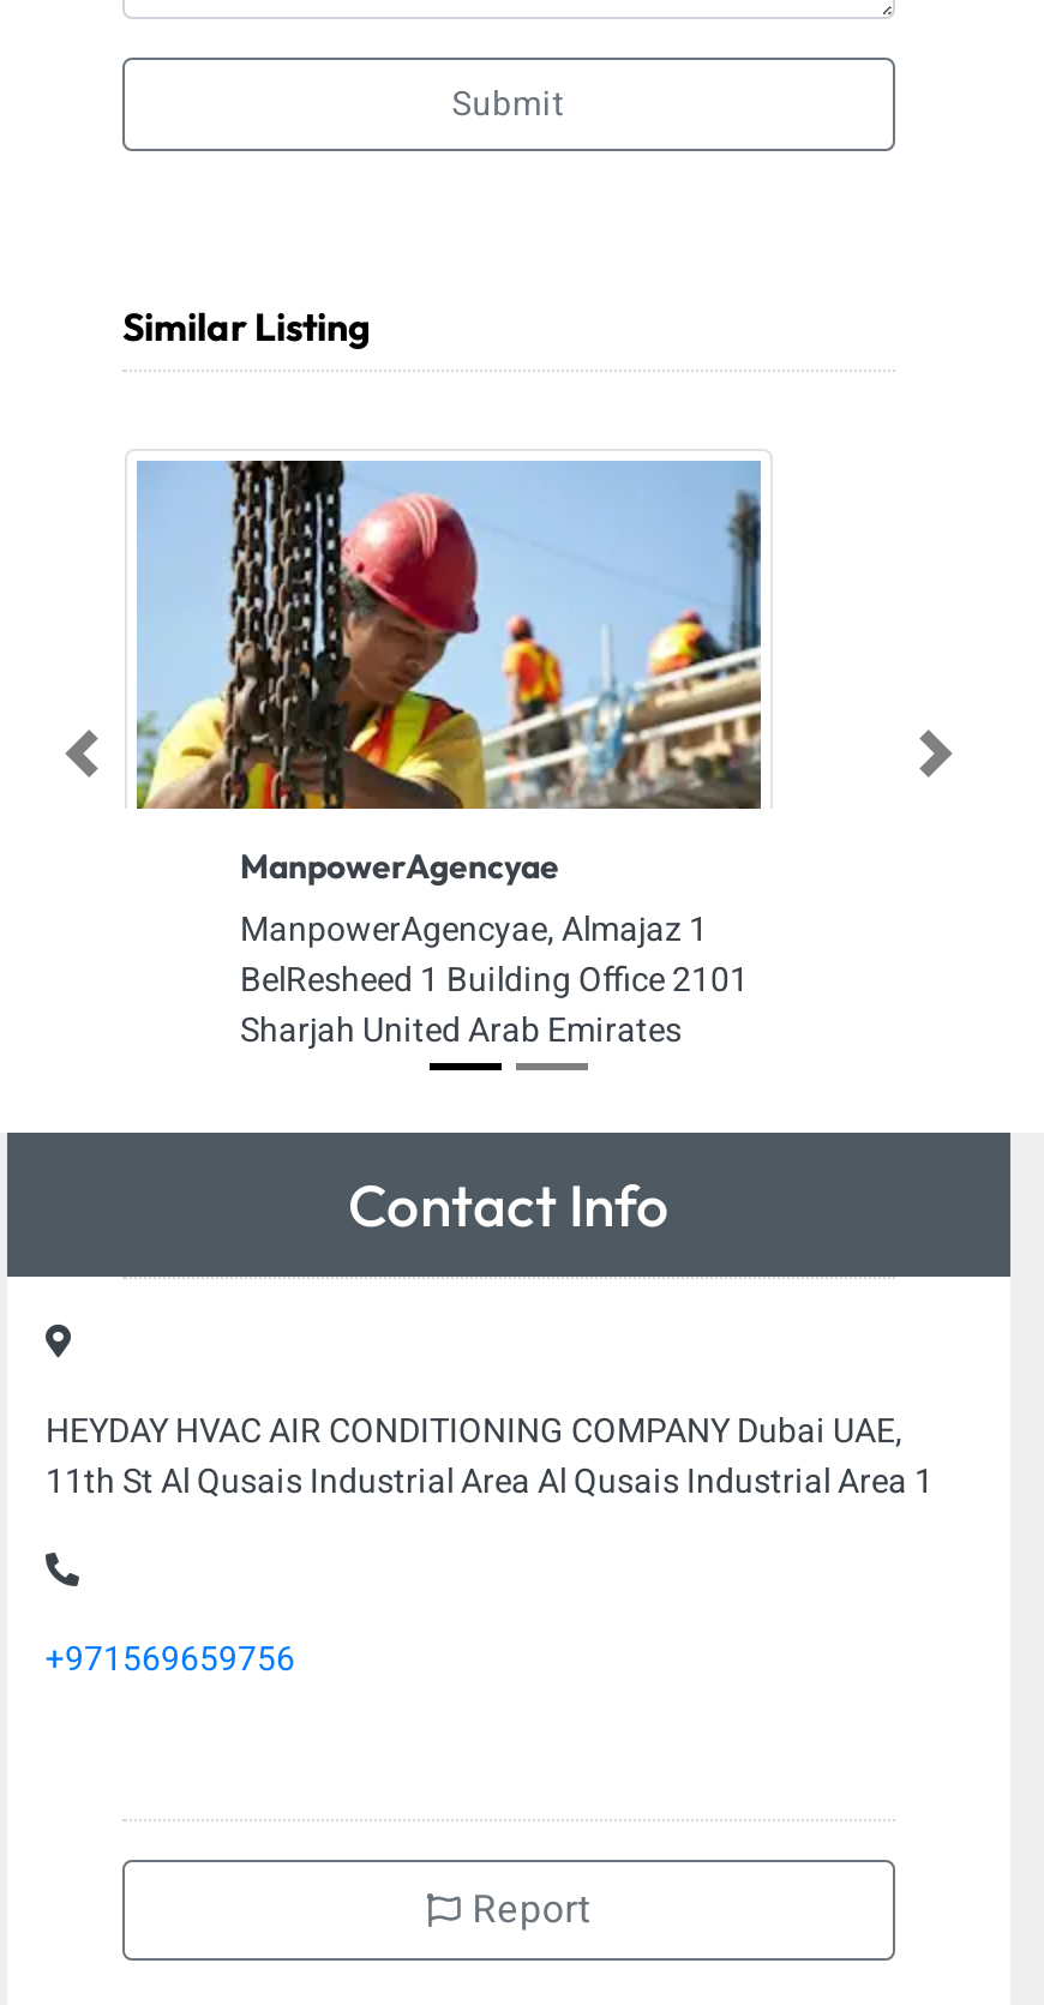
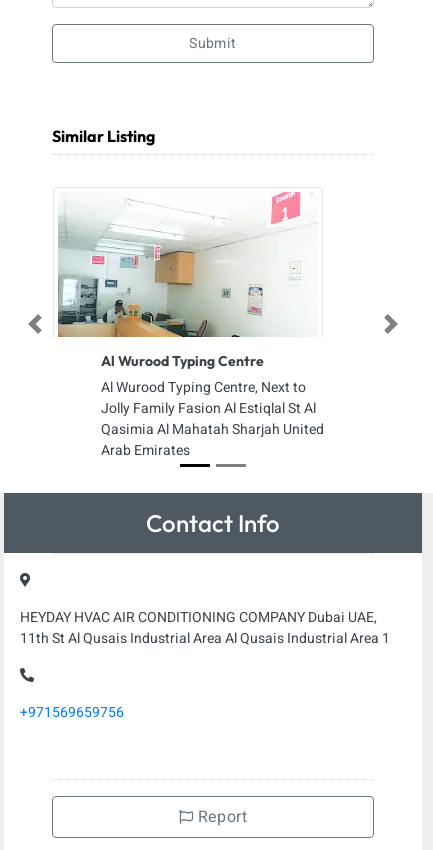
- [image]
- ManpowerAgencyae
- ManpowerAgencyae, Almajaz 1
- BelResheed 1 Building Office 2101
- Sharjah United Arab Emirates
+ [image]
+ Al Wurood Typing Centre
+ Al Wurood Typing Centre, Next to
+ Jolly Family Fasion Al Estiqlal St Al
+ Qasimia Al Mahatah Sharjah United
+ Arab Emirates
